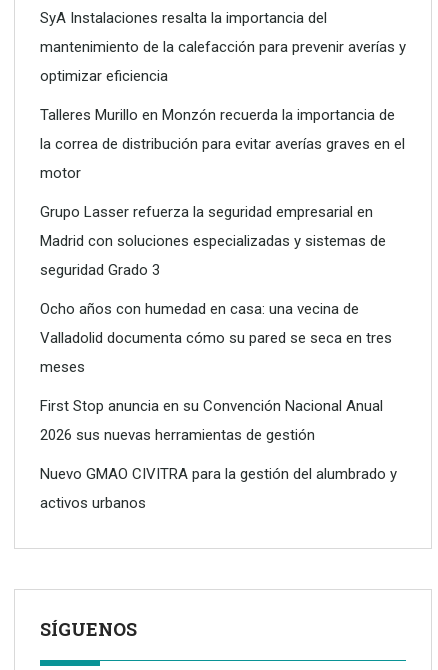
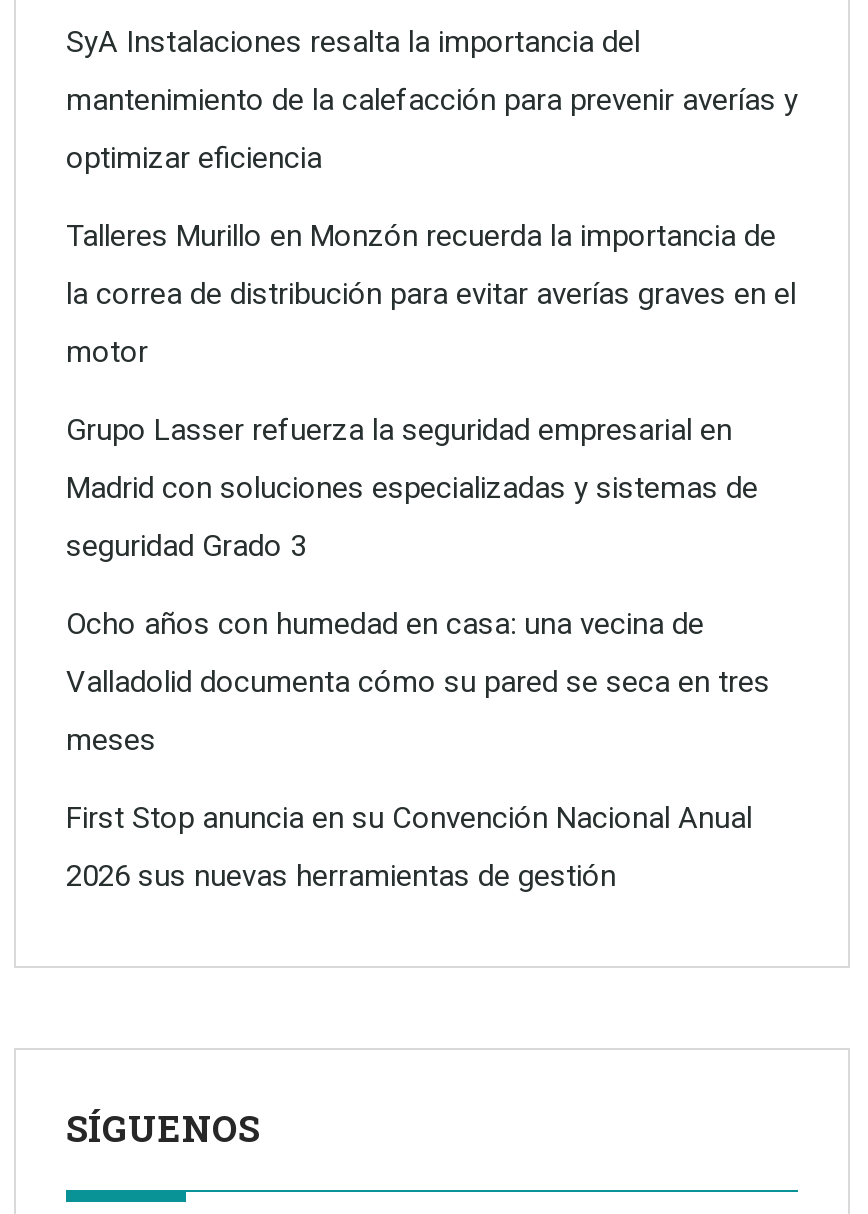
- Nuevo GMAO CIVITRA para la gestión del alumbrado y
- activos urbanos
